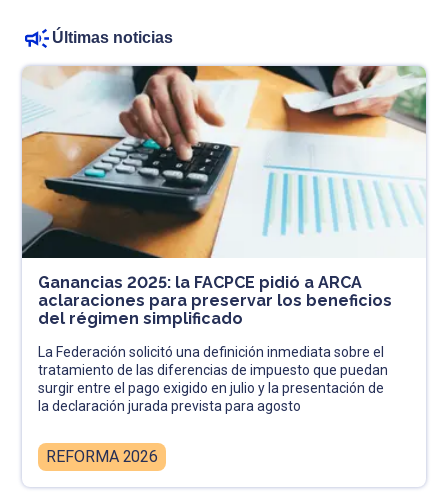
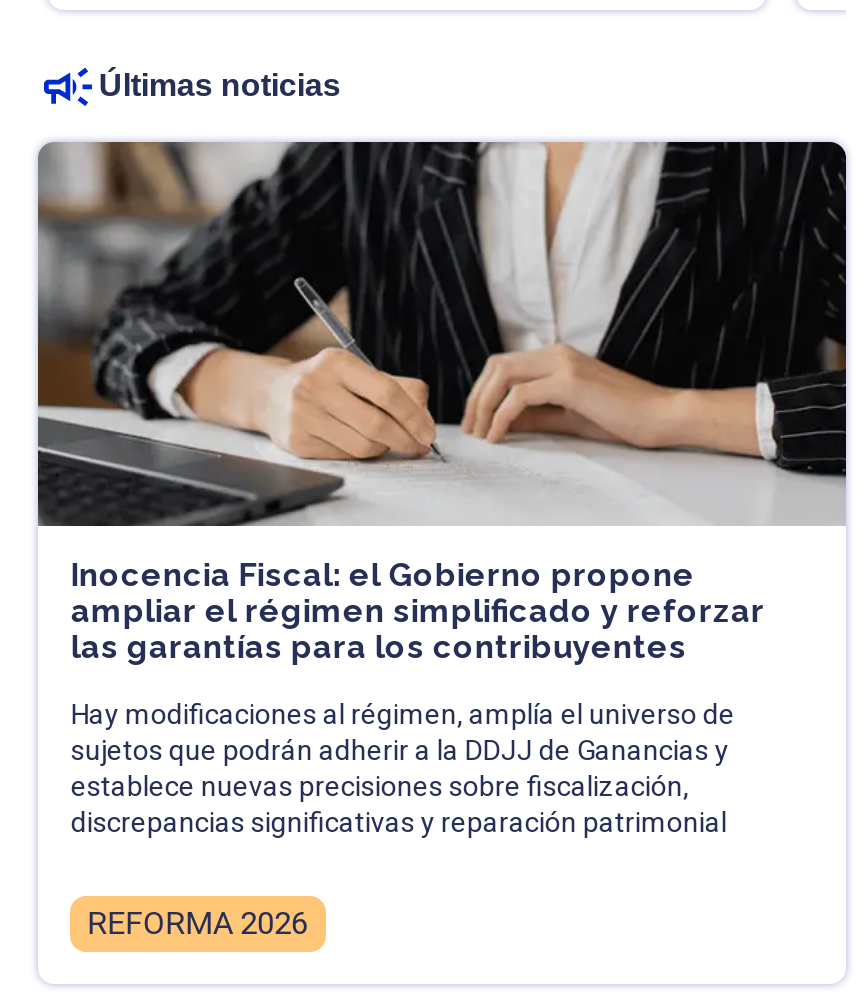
- [image]
- Ganancias 2025: la FACPCE pidió a ARCA
- aclaraciones para preservar los beneficios
- del régimen simplificado
+ [image]
+ Inocencia Fiscal: el Gobierno propone
+ ampliar el régimen simplificado y reforzar
+ las garantías para los contribuyentes

- La Federación solicitó una definición inmediata sobre el
- tratamiento de las diferencias de impuesto que puedan
- surgir entre el pago exigido en julio y la presentación de
- la declaración jurada prevista para agosto
+ Hay modificaciones al régimen, amplía el universo de
+ sujetos que podrán adherir a la DDJJ de Ganancias y
+ establece nuevas precisiones sobre fiscalización,
+ discrepancias significativas y reparación patrimonial
